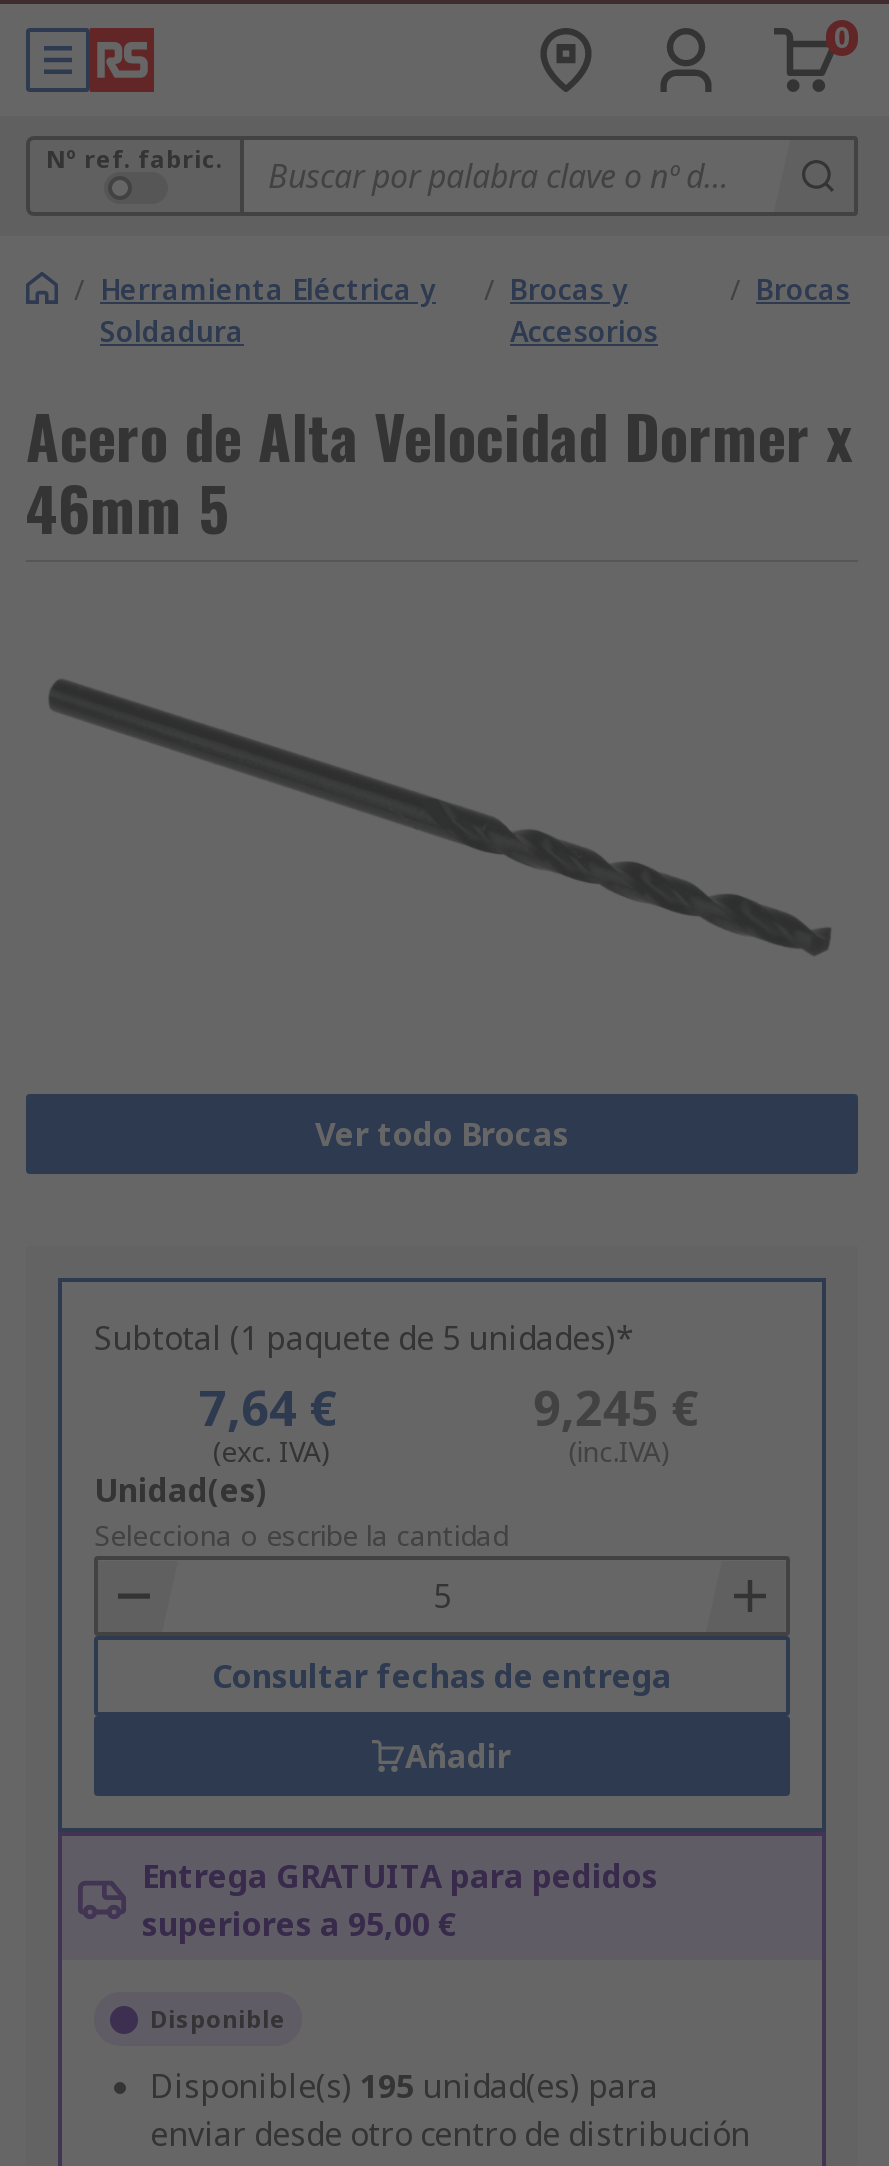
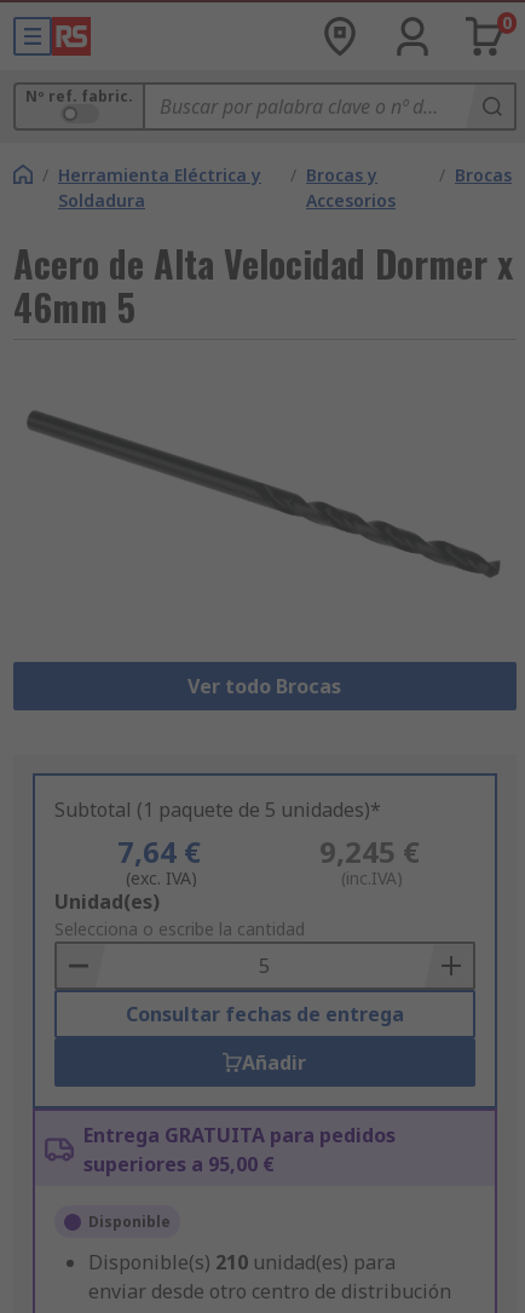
- Disponible(s) 195 unidad(es) para
+ Disponible(s) 210 unidad(es) para
